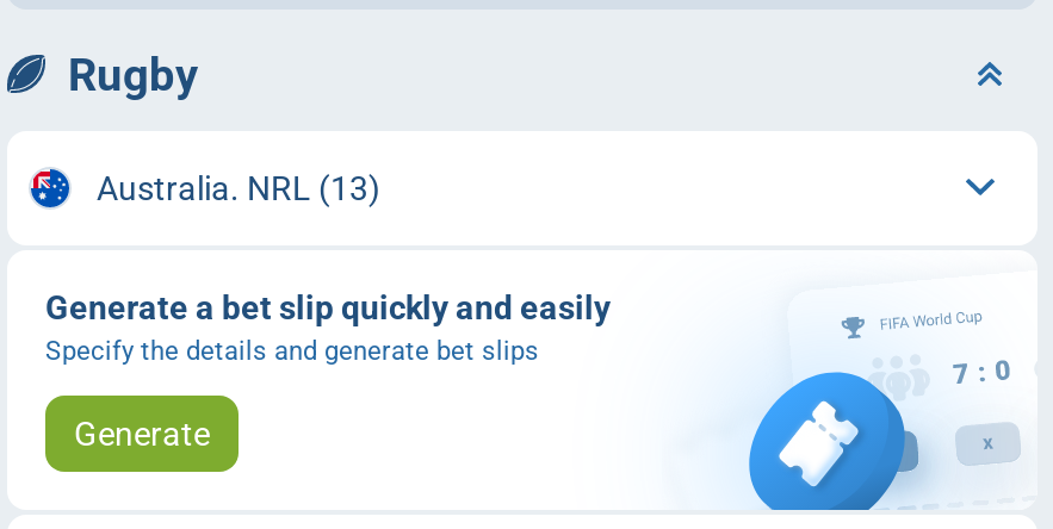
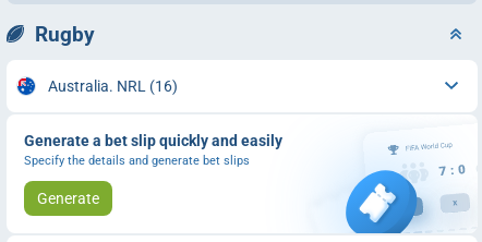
- Australia. NRL (13)
+ Australia. NRL (16)
